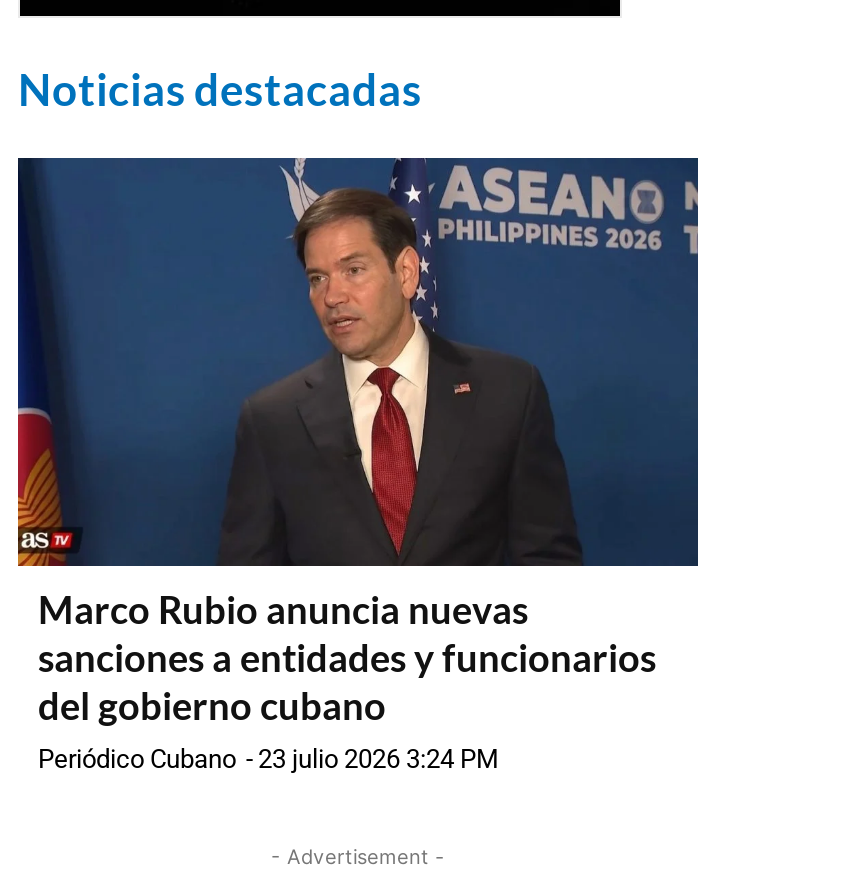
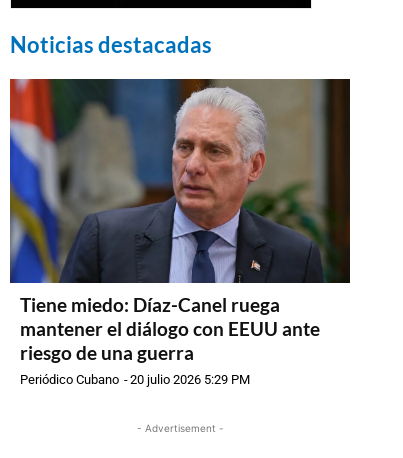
- [image]
- Marco Rubio anuncia nuevas
- sanciones a entidades y funcionarios
- del gobierno cubano
- Periódico Cubano - 23 julio 2026 3:24 PM
+ [image]
+ Tiene miedo: Díaz-Canel ruega
+ mantener el diálogo con EEUU ante
+ riesgo de una guerra
+ Periódico Cubano - 20 julio 2026 5:29 PM
